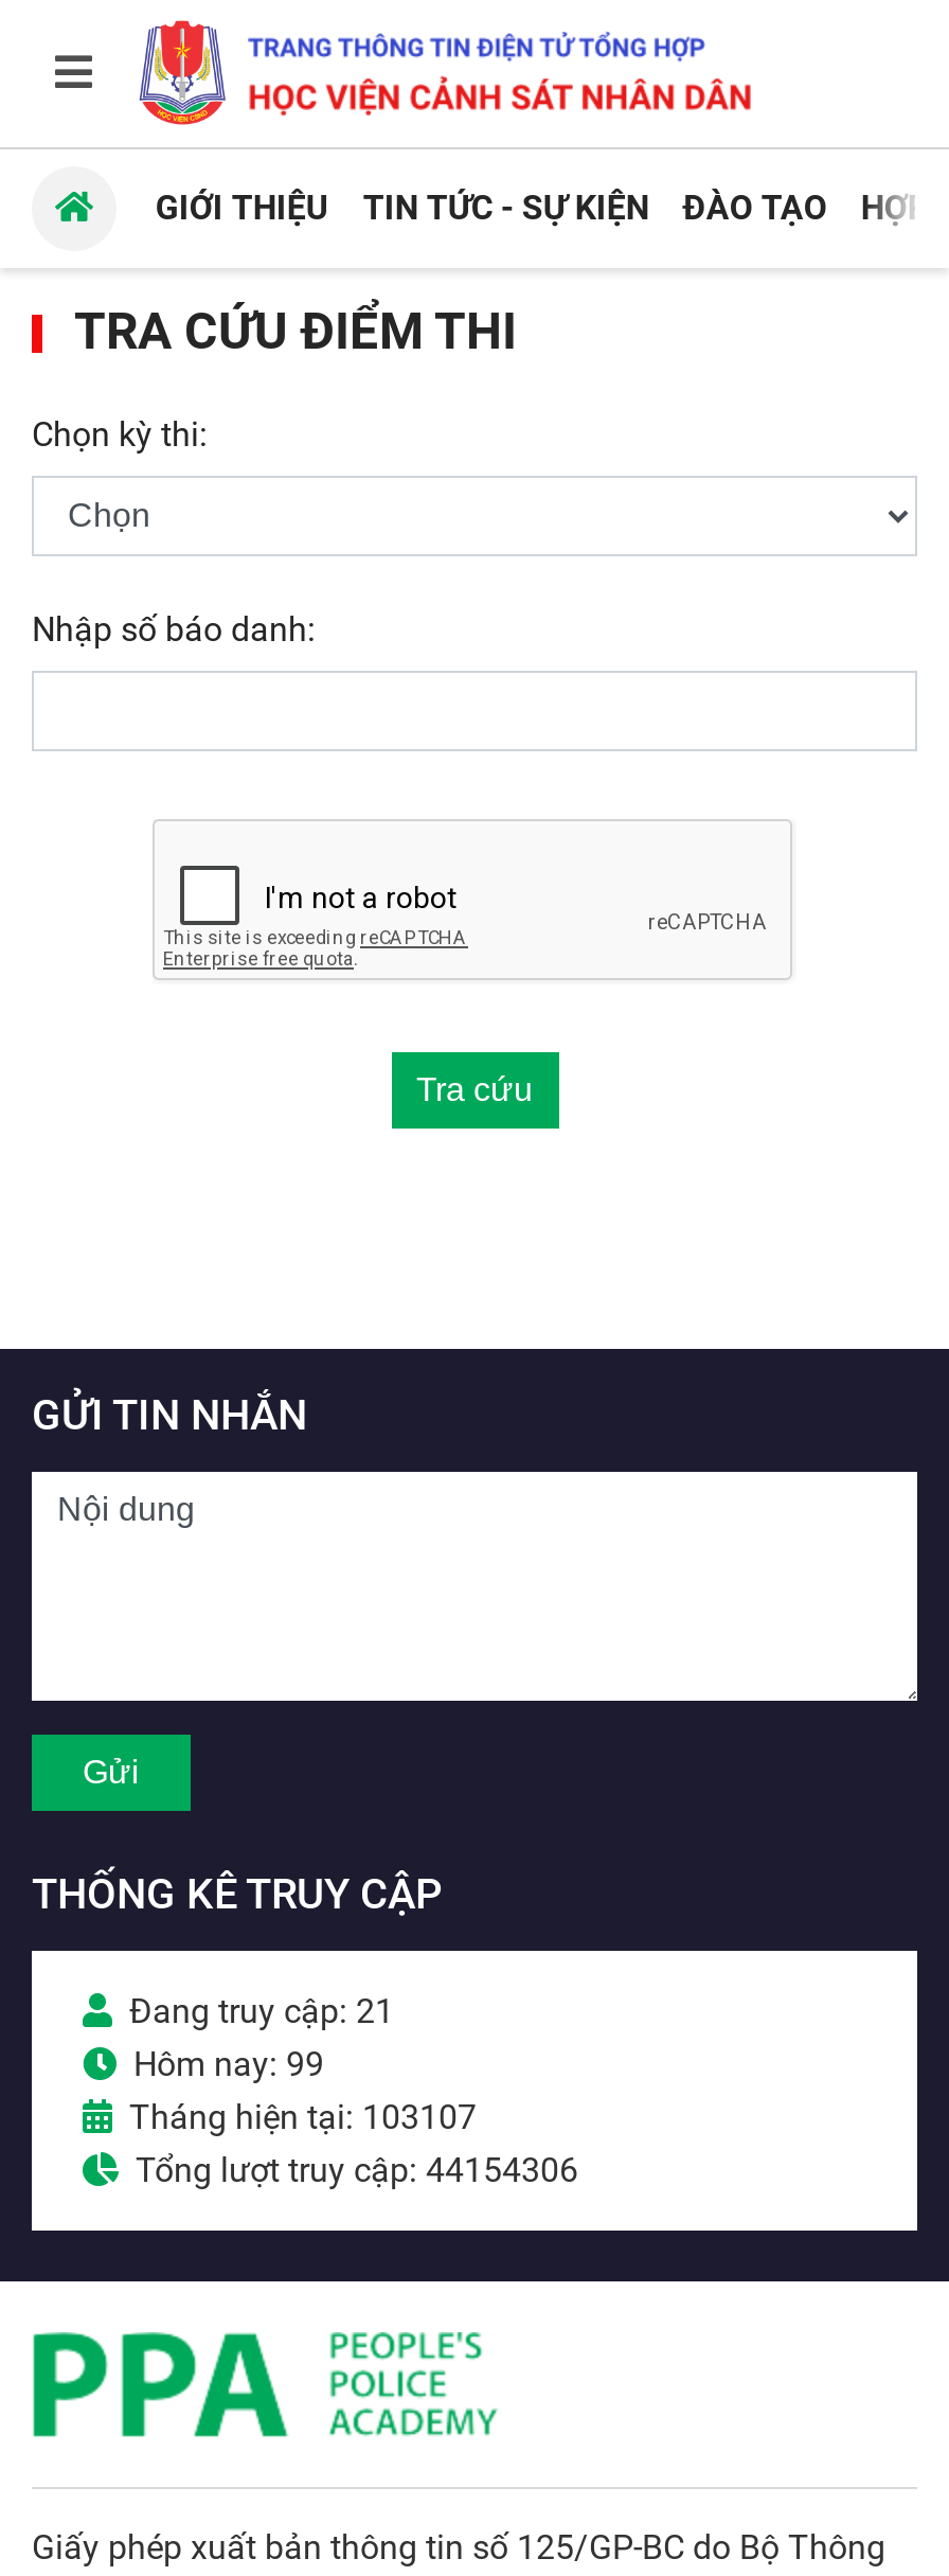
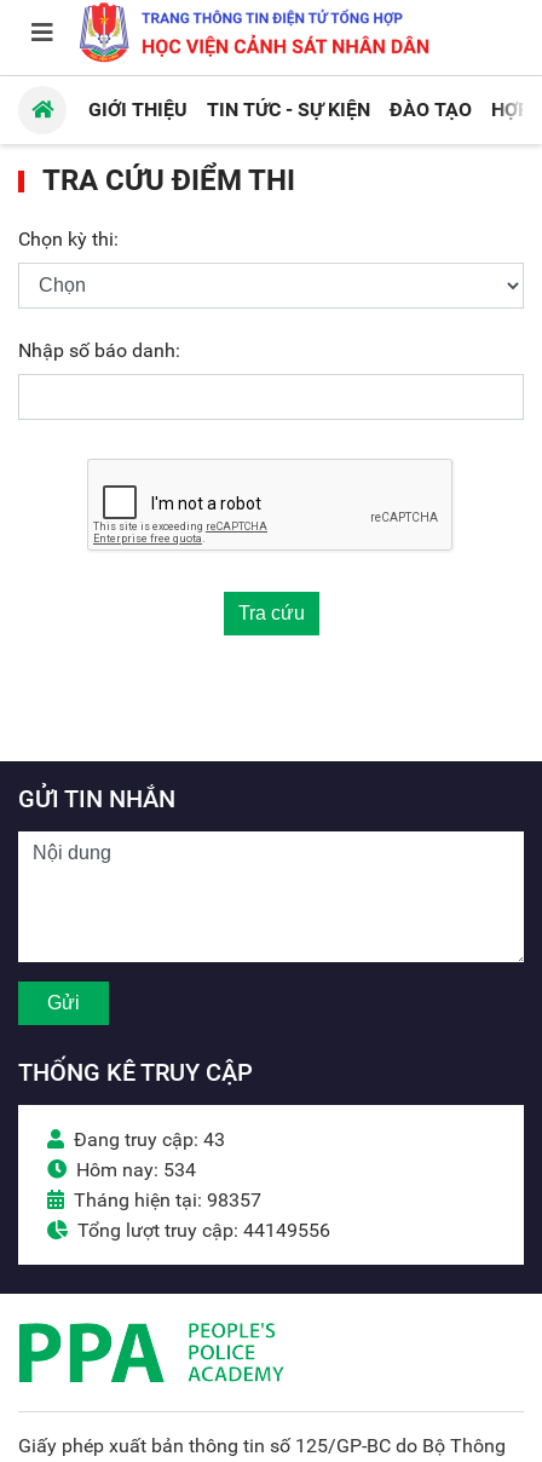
- Đang truy cập: 21
+ Đang truy cập: 43

- Hôm nay: 99
+ Hôm nay: 534

- Tháng hiện tại: 103107
+ Tháng hiện tại: 98357

- Tổng lượt truy cập: 44154306
+ Tổng lượt truy cập: 44149556
